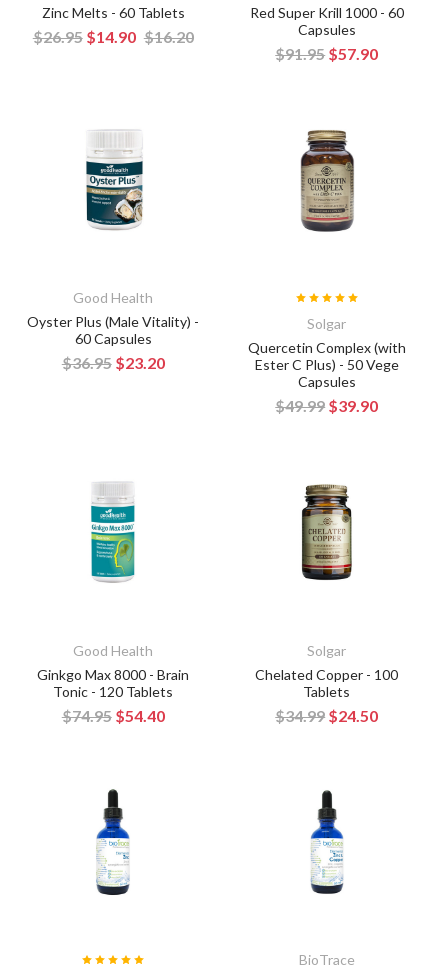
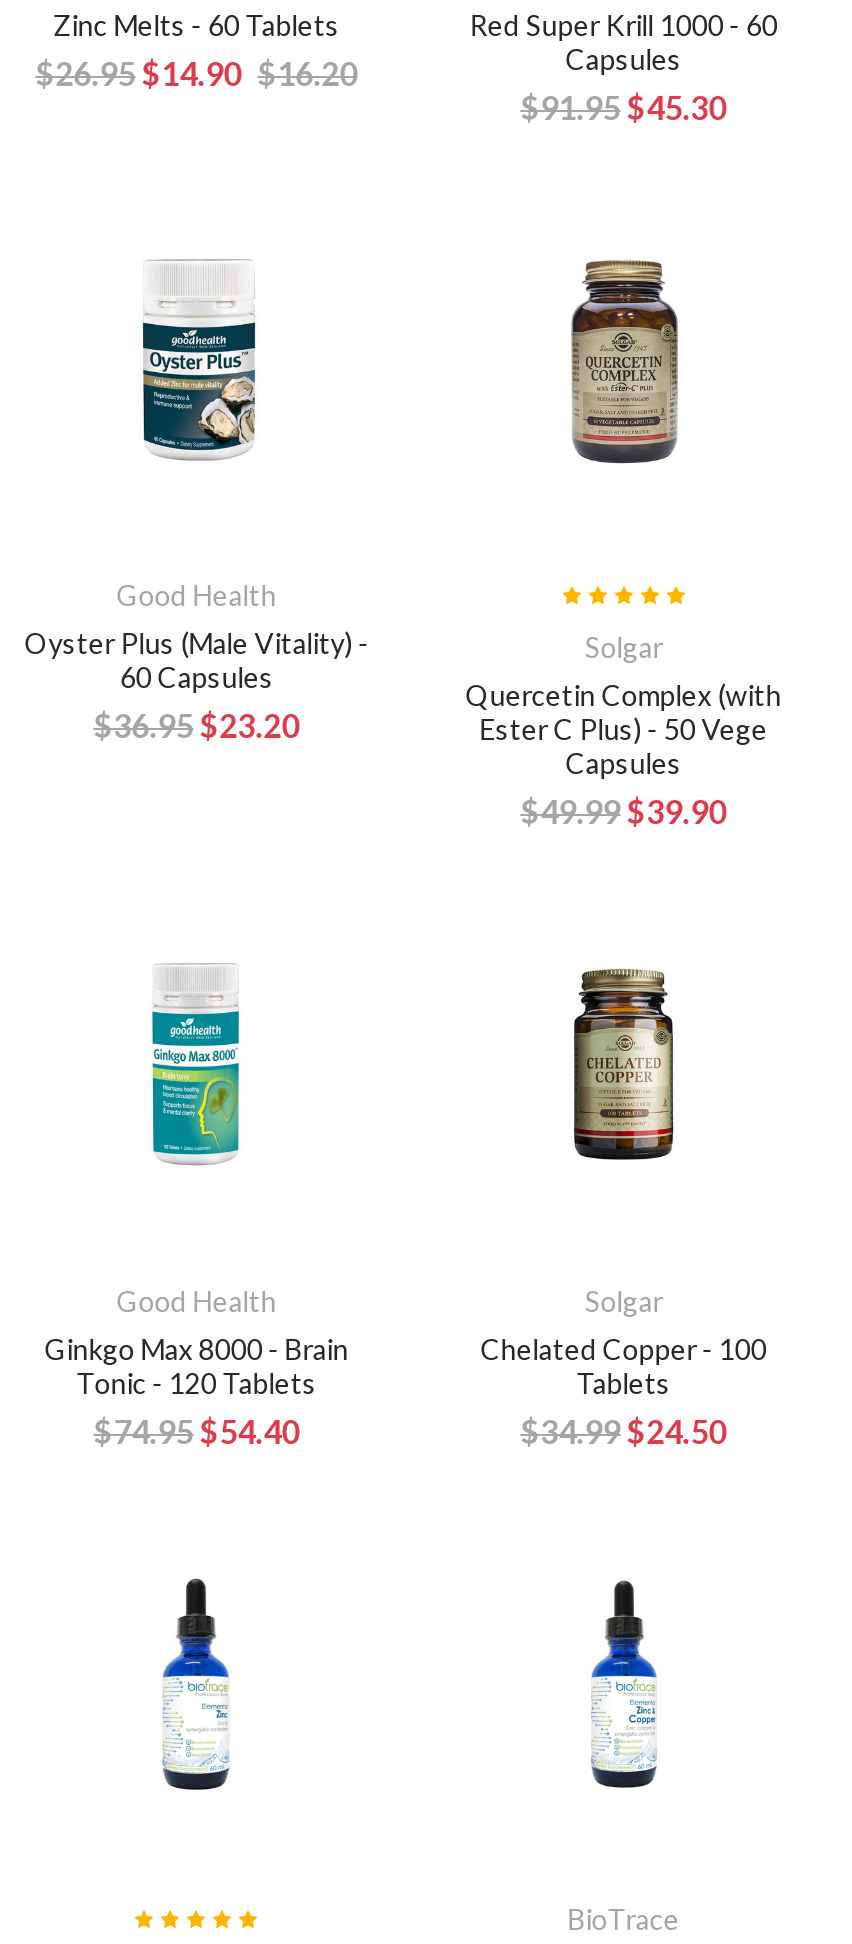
- $91.95 $57.90
+ $91.95 $45.30
